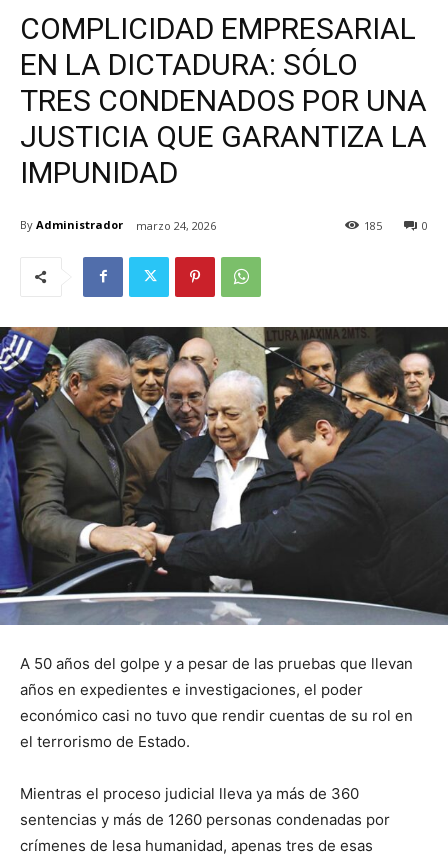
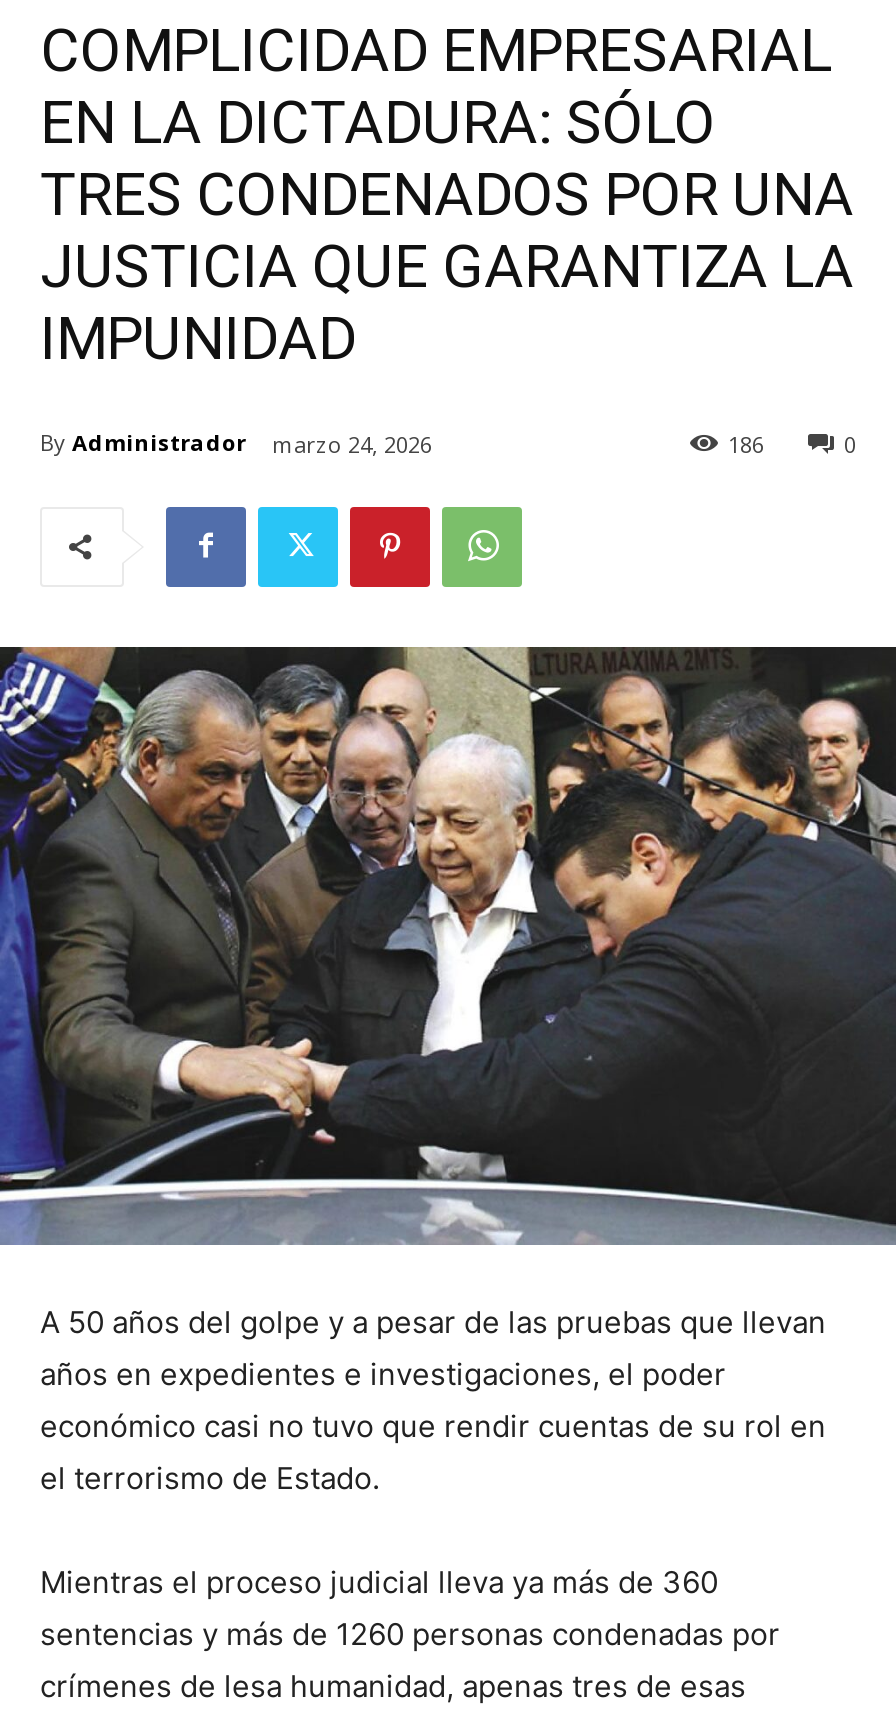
- 185
+ 186
